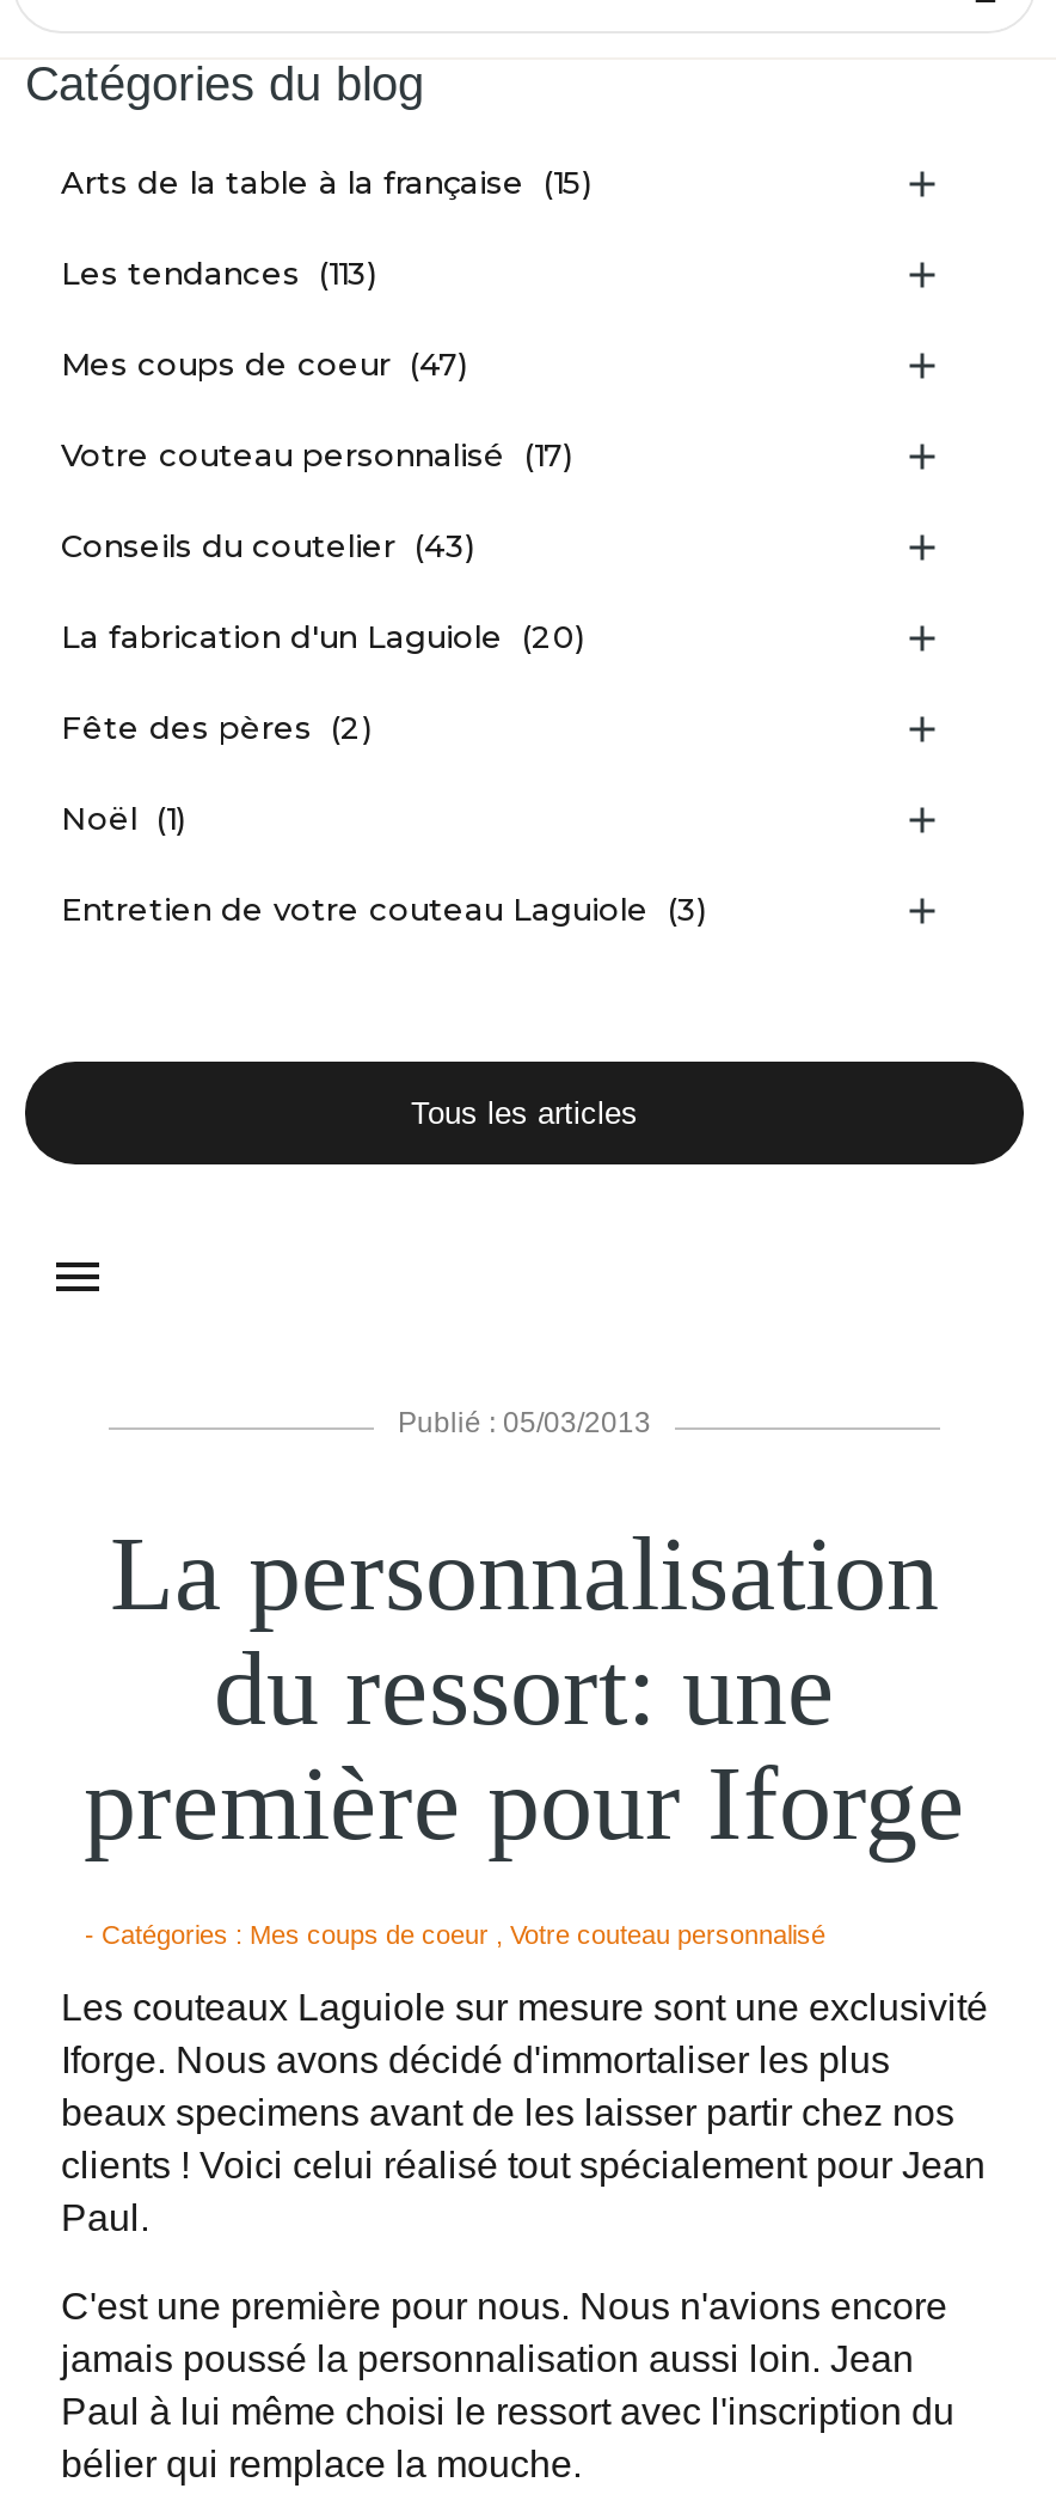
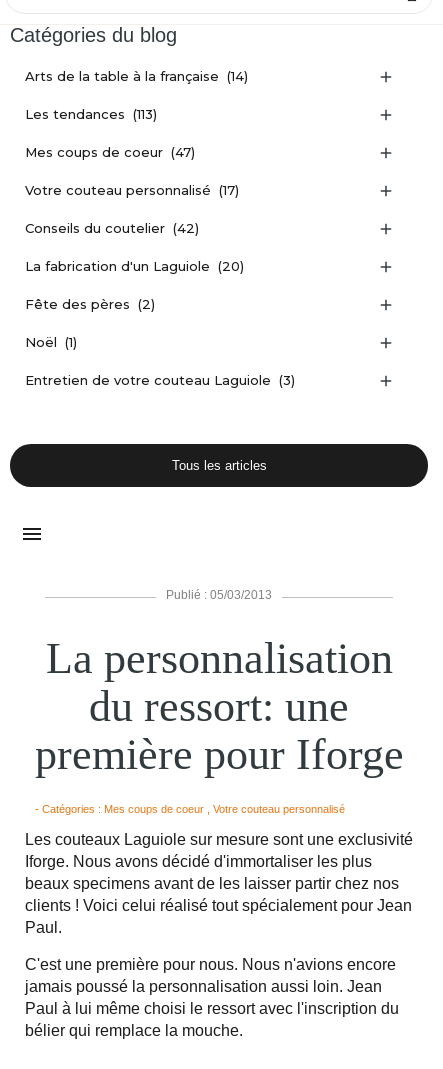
- Arts de la table à la française (15)
+ Arts de la table à la française (14)

- Conseils du coutelier (43)
+ Conseils du coutelier (42)
